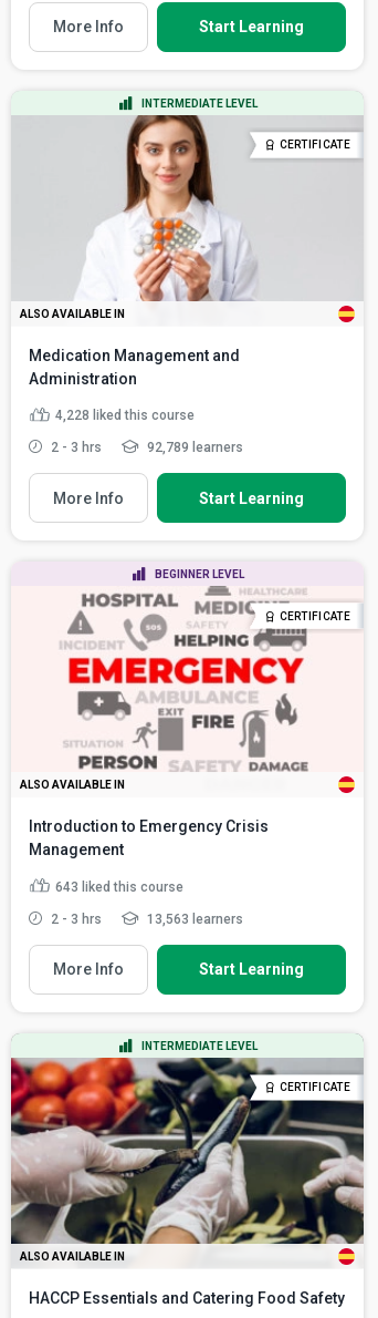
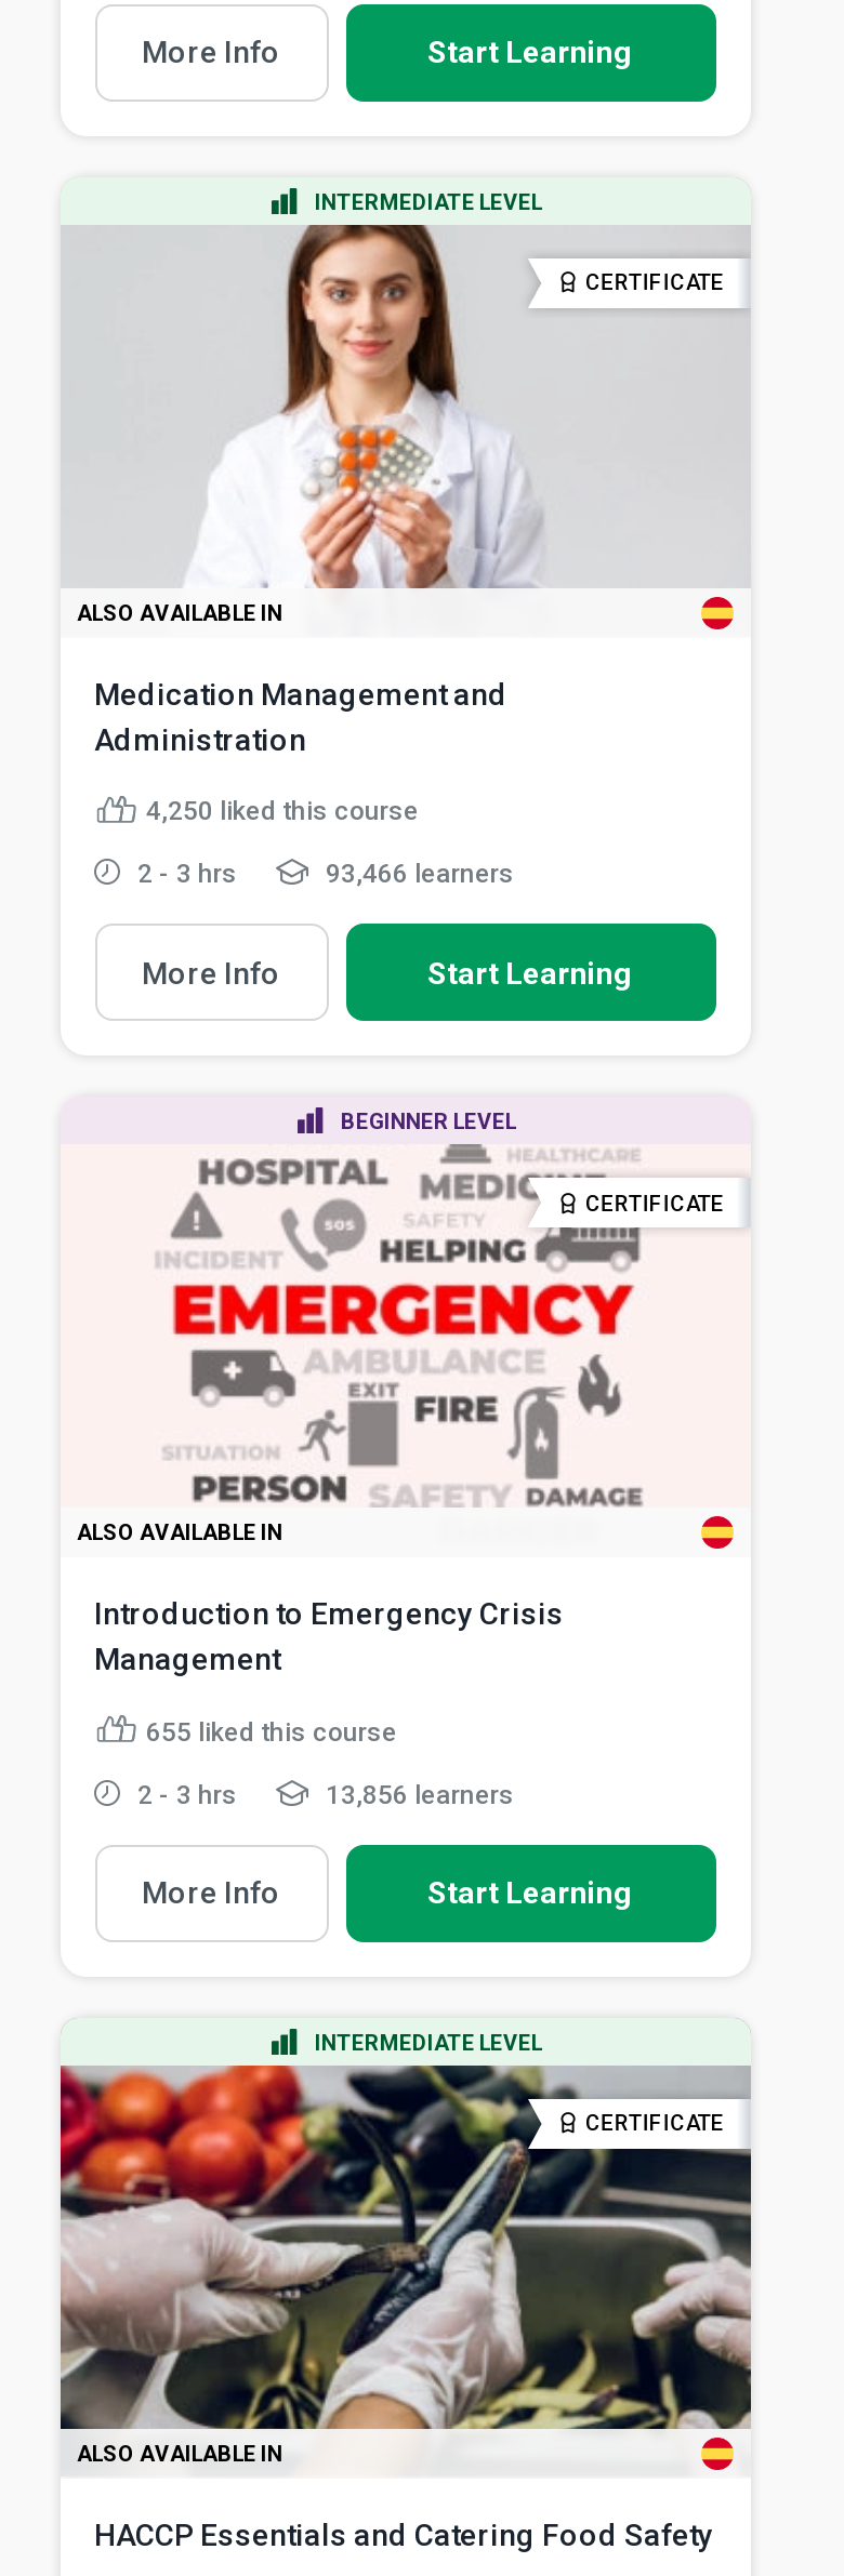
- 4,228 liked this course
+ 4,250 liked this course

- 92,789 learners
+ 93,466 learners

- 643 liked this course
+ 655 liked this course

- 13,563 learners
+ 13,856 learners
